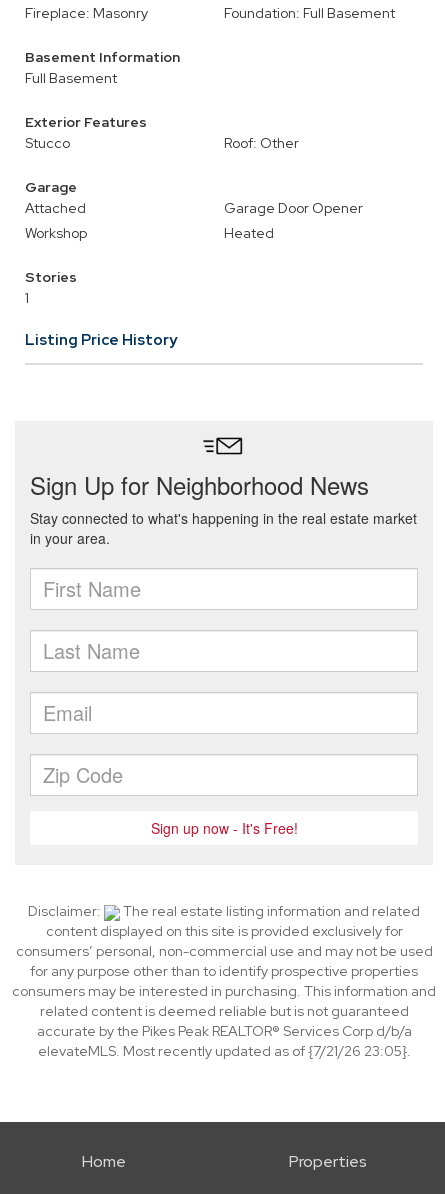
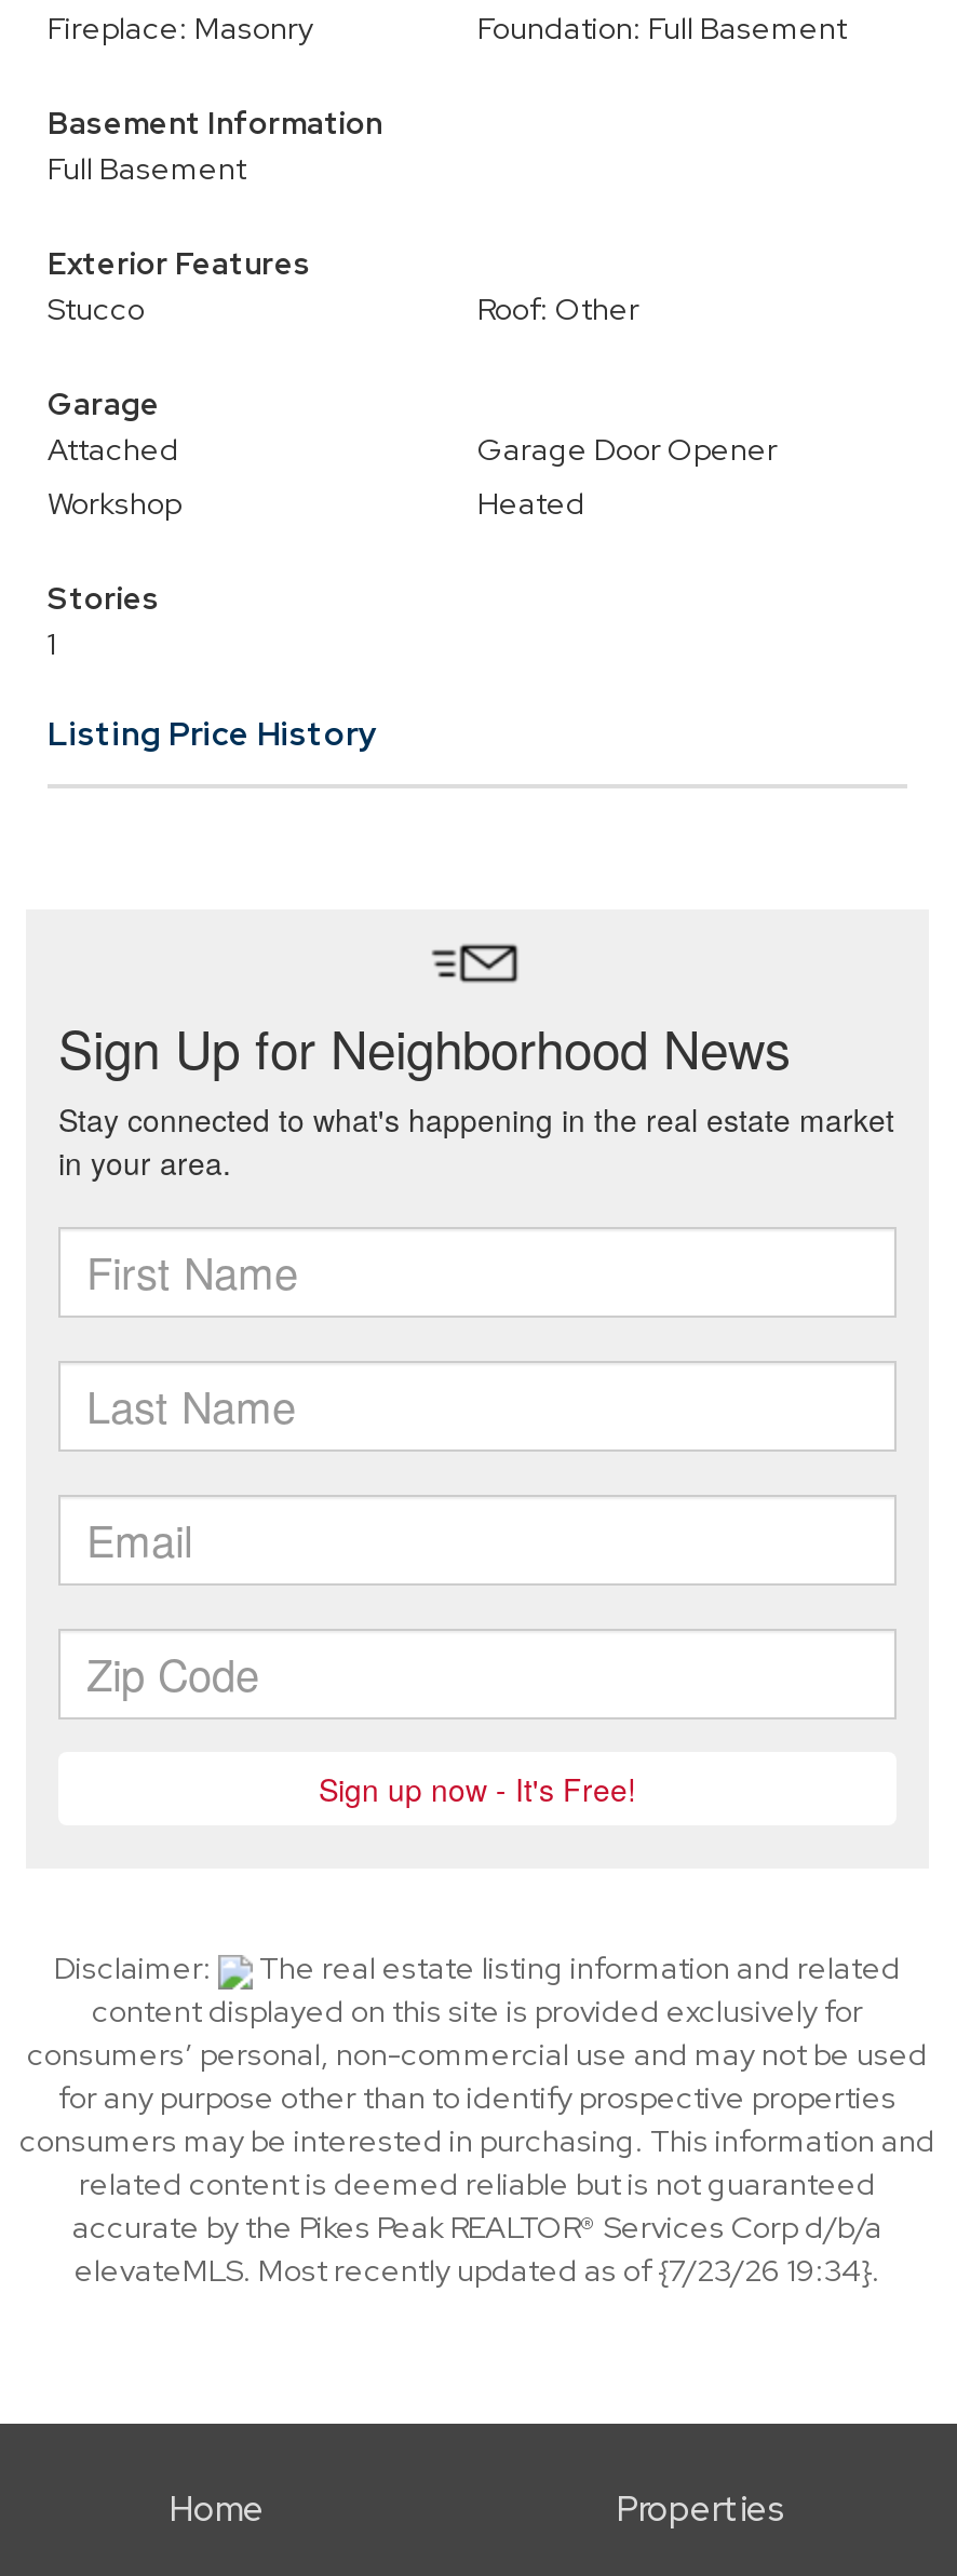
- elevateMLS. Most recently updated as of {7/21/26 23:05}.
+ elevateMLS. Most recently updated as of {7/23/26 19:34}.
